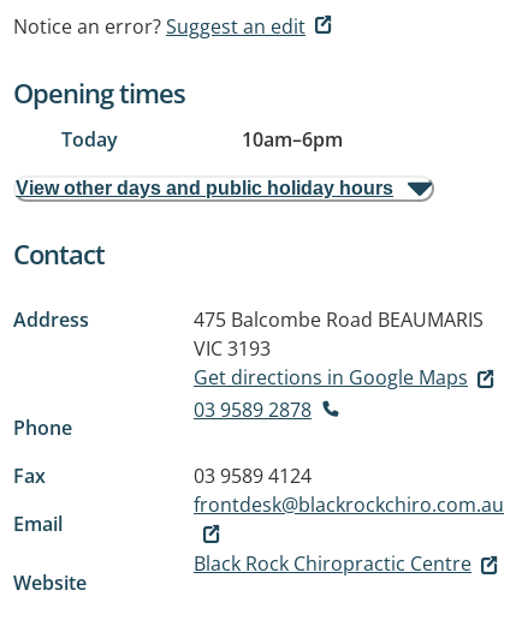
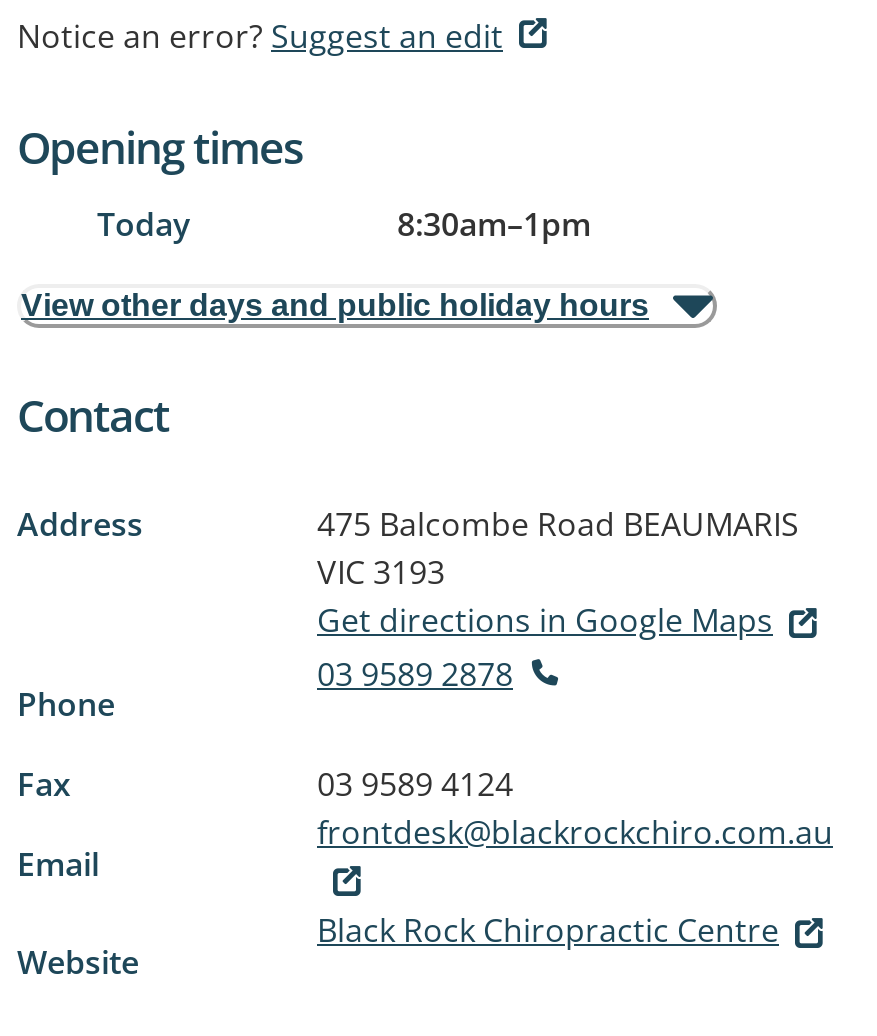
- 10am–6pm
+ 8:30am–1pm
